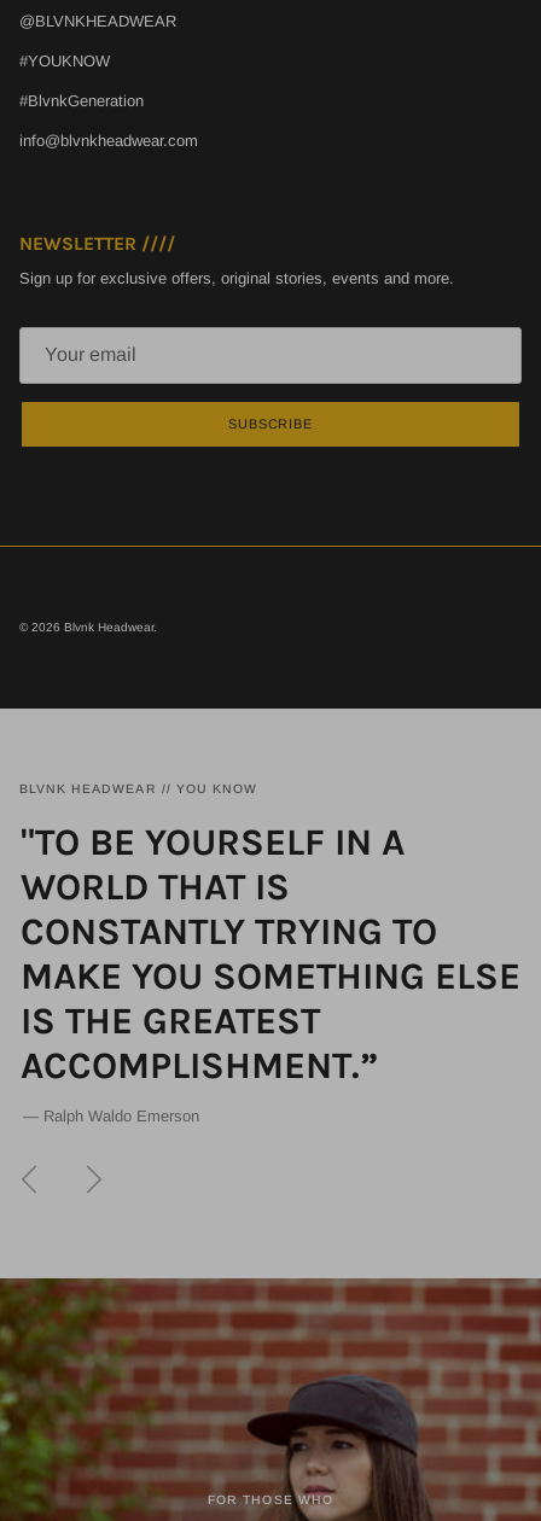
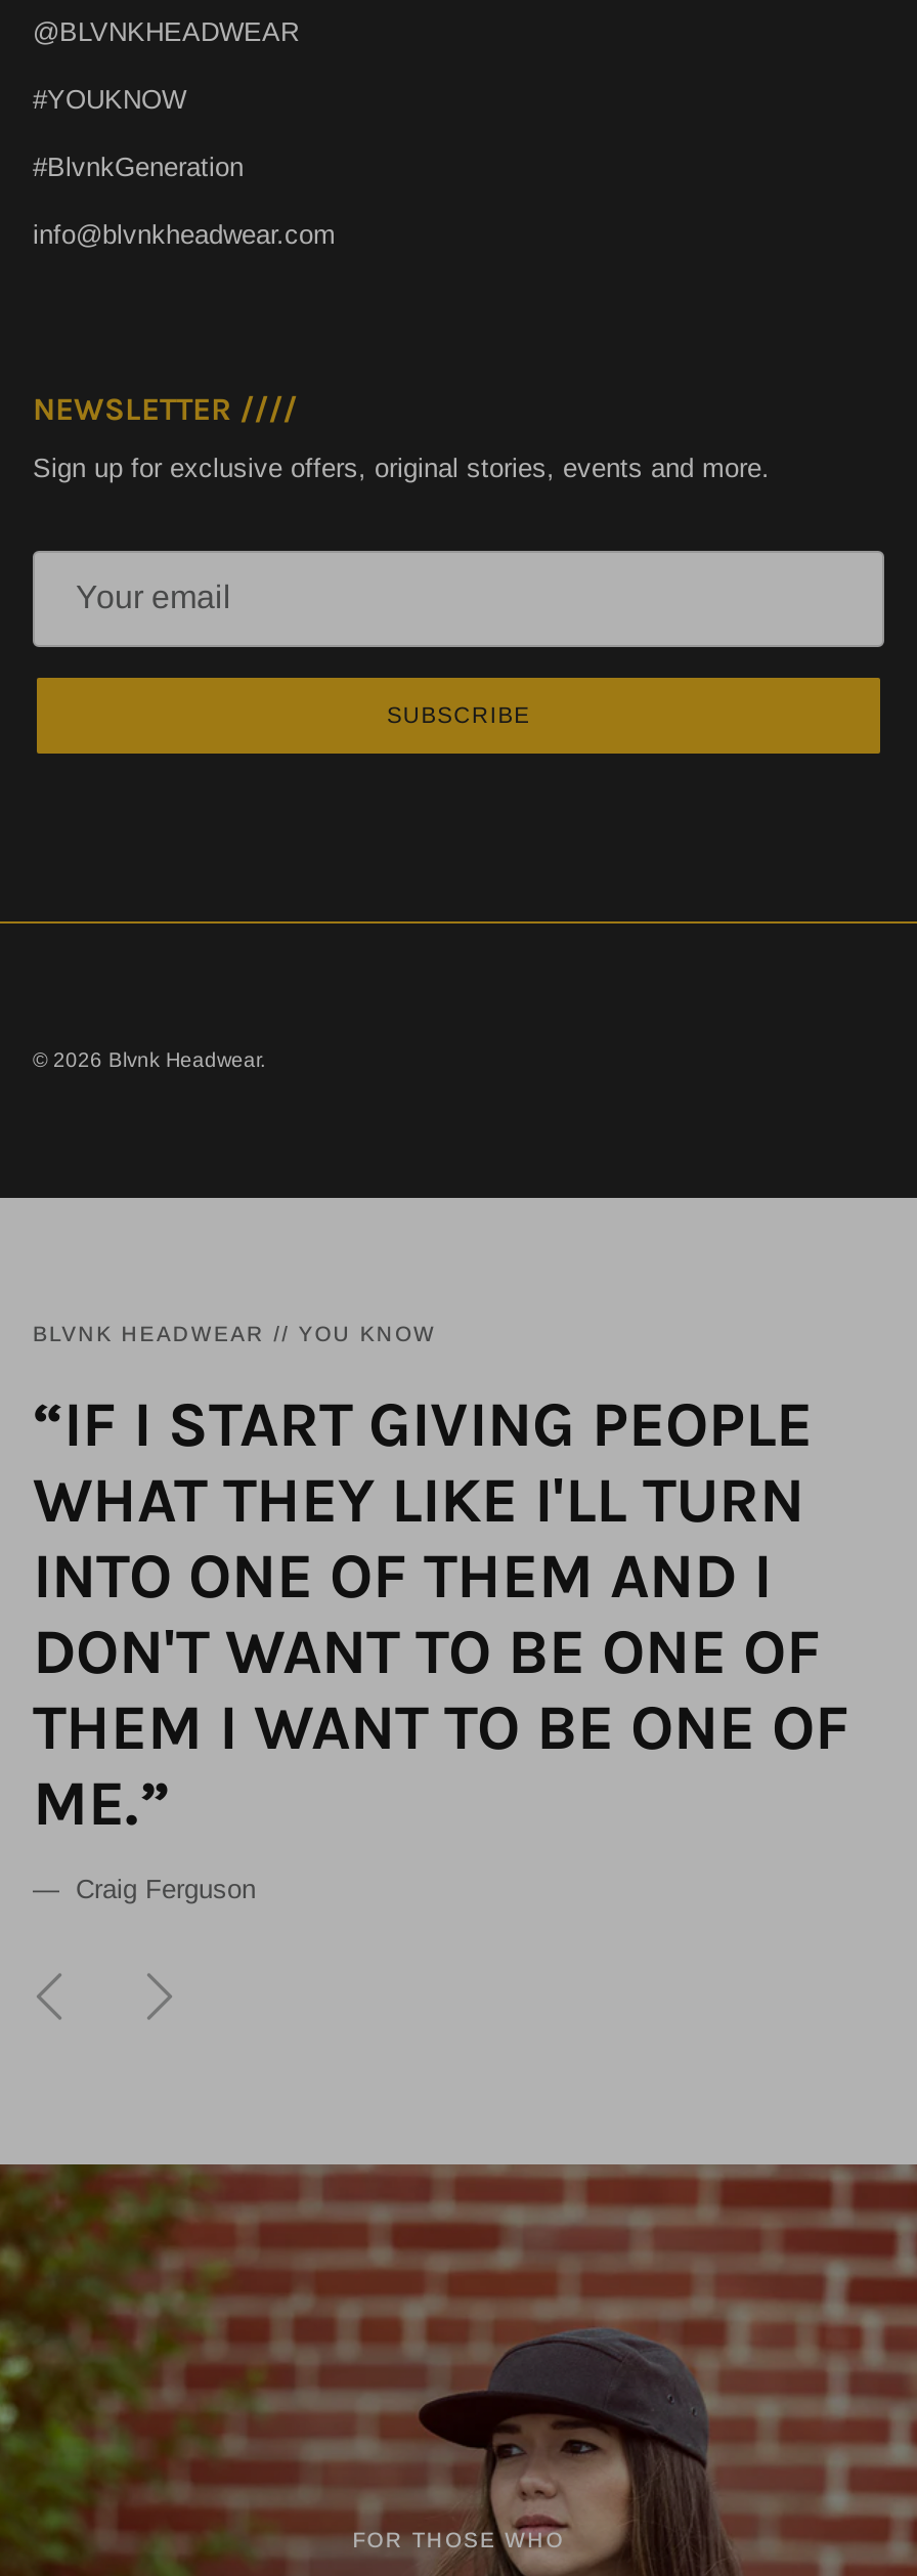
- "TO BE YOURSELF IN A
- WORLD THAT IS
- CONSTANTLY TRYING TO
- MAKE YOU SOMETHING ELSE
- IS THE GREATEST
- ACCOMPLISHMENT.”
- — Ralph Waldo Emerson
+ “IF I START GIVING PEOPLE
+ WHAT THEY LIKE I'LL TURN
+ INTO ONE OF THEM AND I
+ DON'T WANT TO BE ONE OF
+ THEM I WANT TO BE ONE OF
+ ME.”
+ — Craig Ferguson
